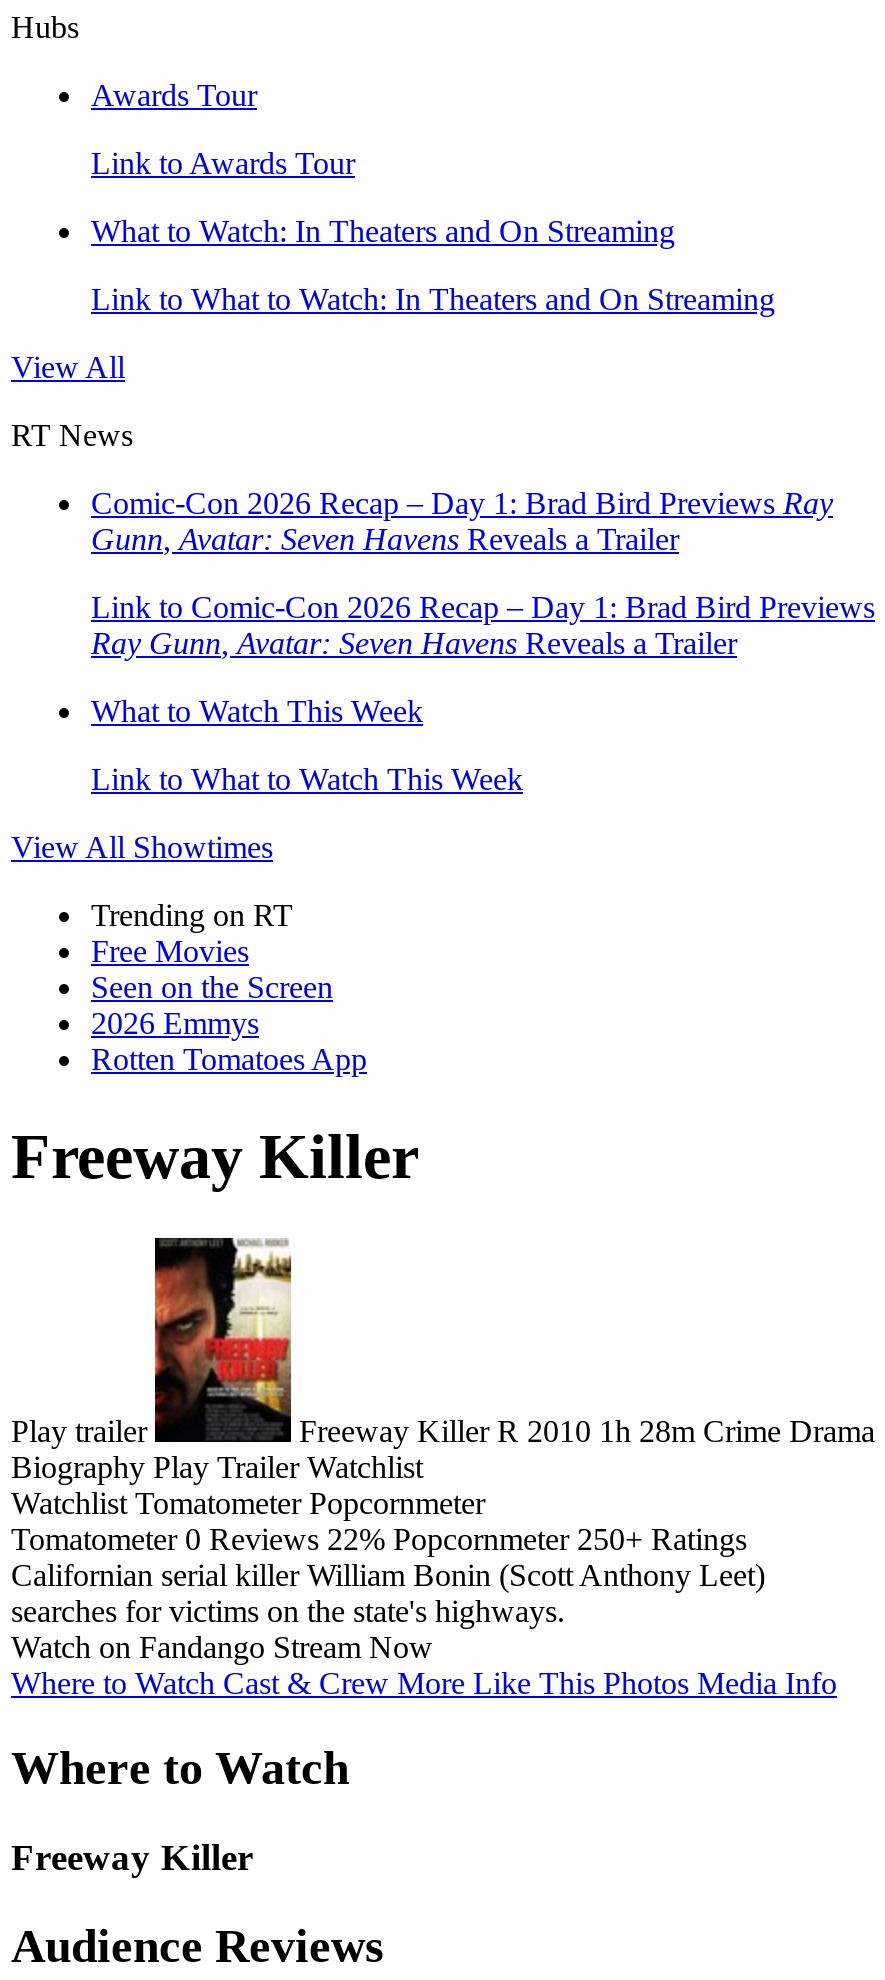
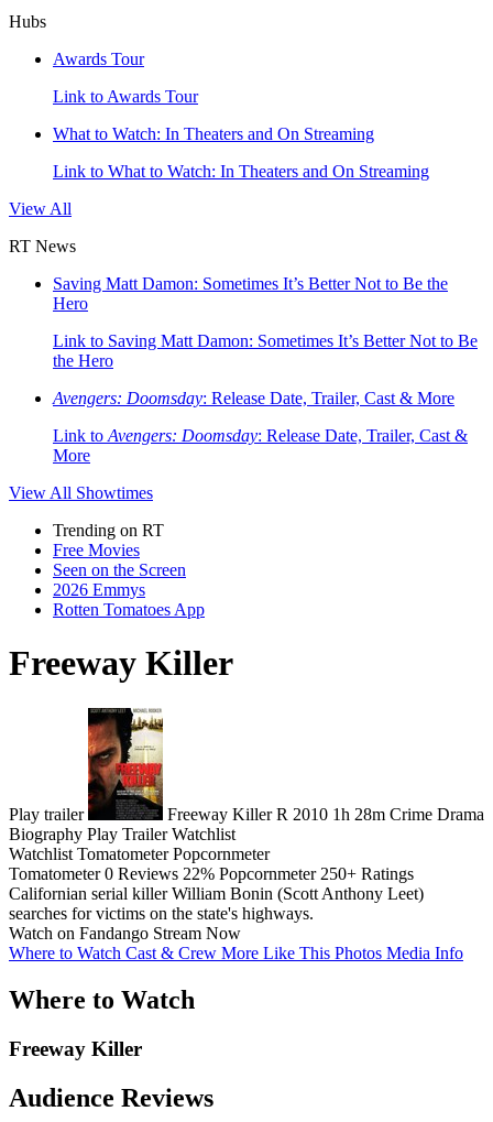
- Comic-Con 2026 Recap – Day 1: Brad Bird Previews Ray
- Gunn, Avatar: Seven Havens Reveals a Trailer
+ Saving Matt Damon: Sometimes It’s Better Not to Be the
+ Hero

- Link to Comic-Con 2026 Recap – Day 1: Brad Bird Previews
- Ray Gunn, Avatar: Seven Havens Reveals a Trailer
+ Link to Saving Matt Damon: Sometimes It’s Better Not to Be
+ the Hero

- What to Watch This Week
+ Avengers: Doomsday: Release Date, Trailer, Cast & More

- Link to What to Watch This Week
+ Link to Avengers: Doomsday: Release Date, Trailer, Cast &
+ More
